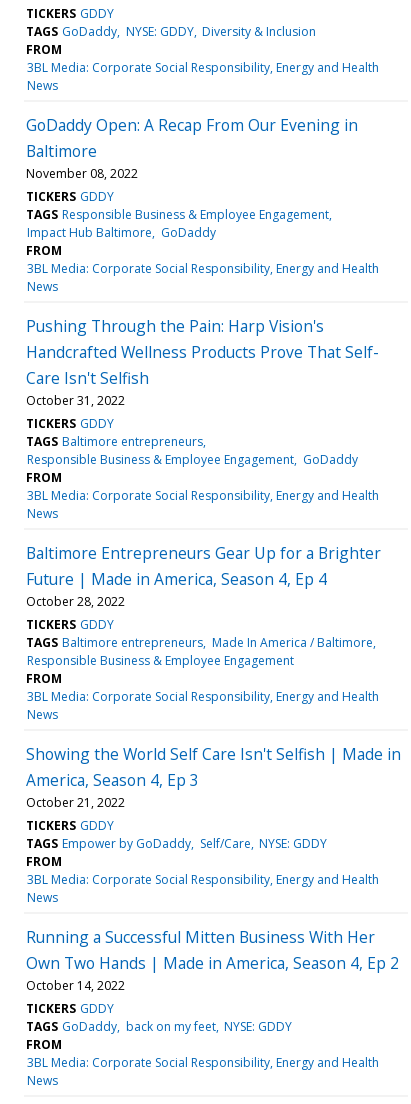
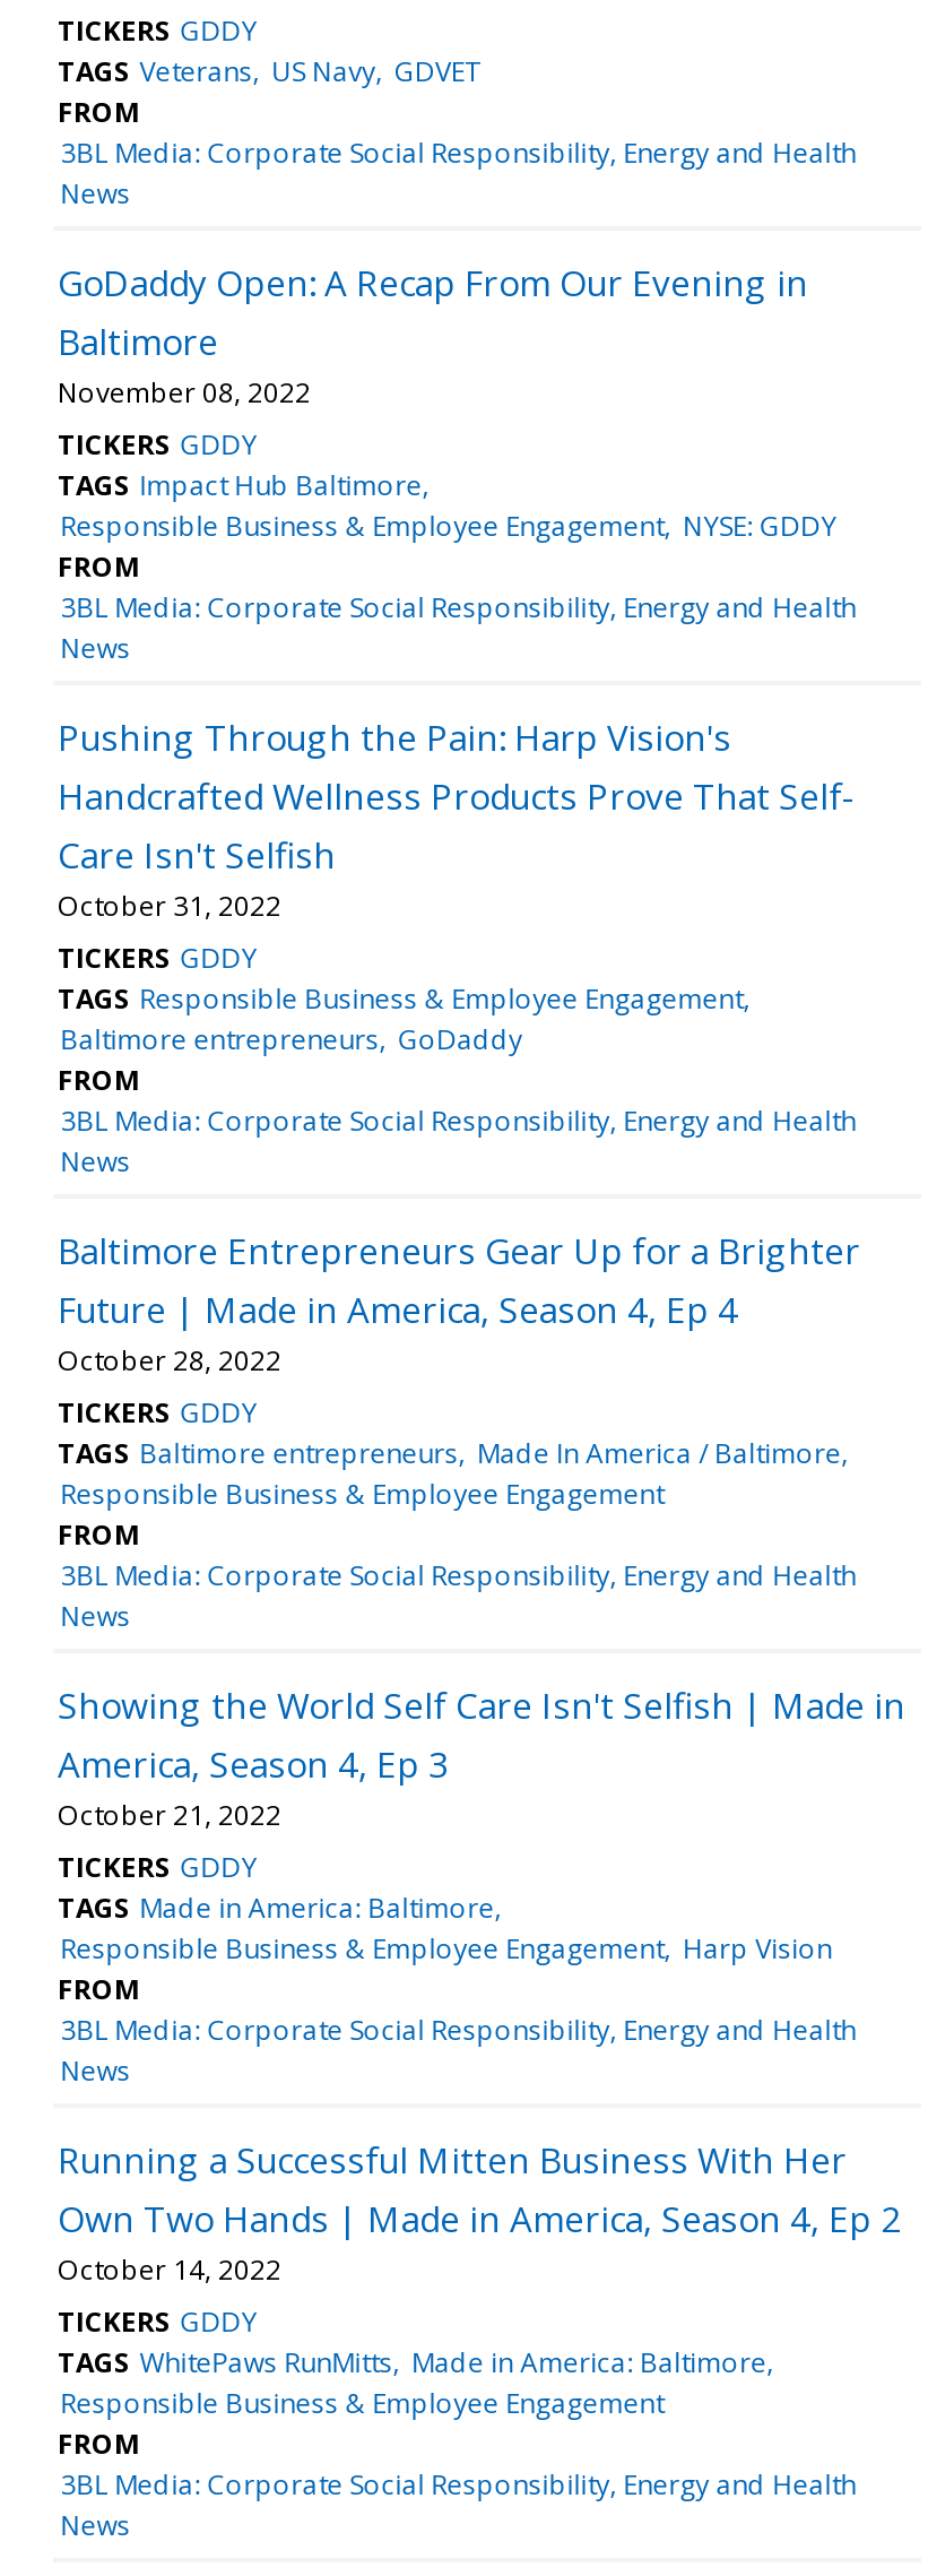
- TAGS GoDaddy NYSE: GDDY Diversity & Inclusion
+ TAGS Veterans US Navy GDVET

moved down: TAGS Responsible Business & Employee Engagement

- Impact Hub Baltimore GoDaddy
+ TAGS Impact Hub Baltimore
+ Responsible Business & Employee Engagement NYSE: GDDY

- TAGS Baltimore entrepreneurs
- Responsible Business & Employee Engagement GoDaddy
+ Baltimore entrepreneurs GoDaddy

- TAGS Empower by GoDaddy Self/Care NYSE: GDDY
+ TAGS Made in America: Baltimore
+ Responsible Business & Employee Engagement Harp Vision

- TAGS GoDaddy back on my feet NYSE: GDDY
+ TAGS WhitePaws RunMitts Made in America: Baltimore
+ Responsible Business & Employee Engagement
